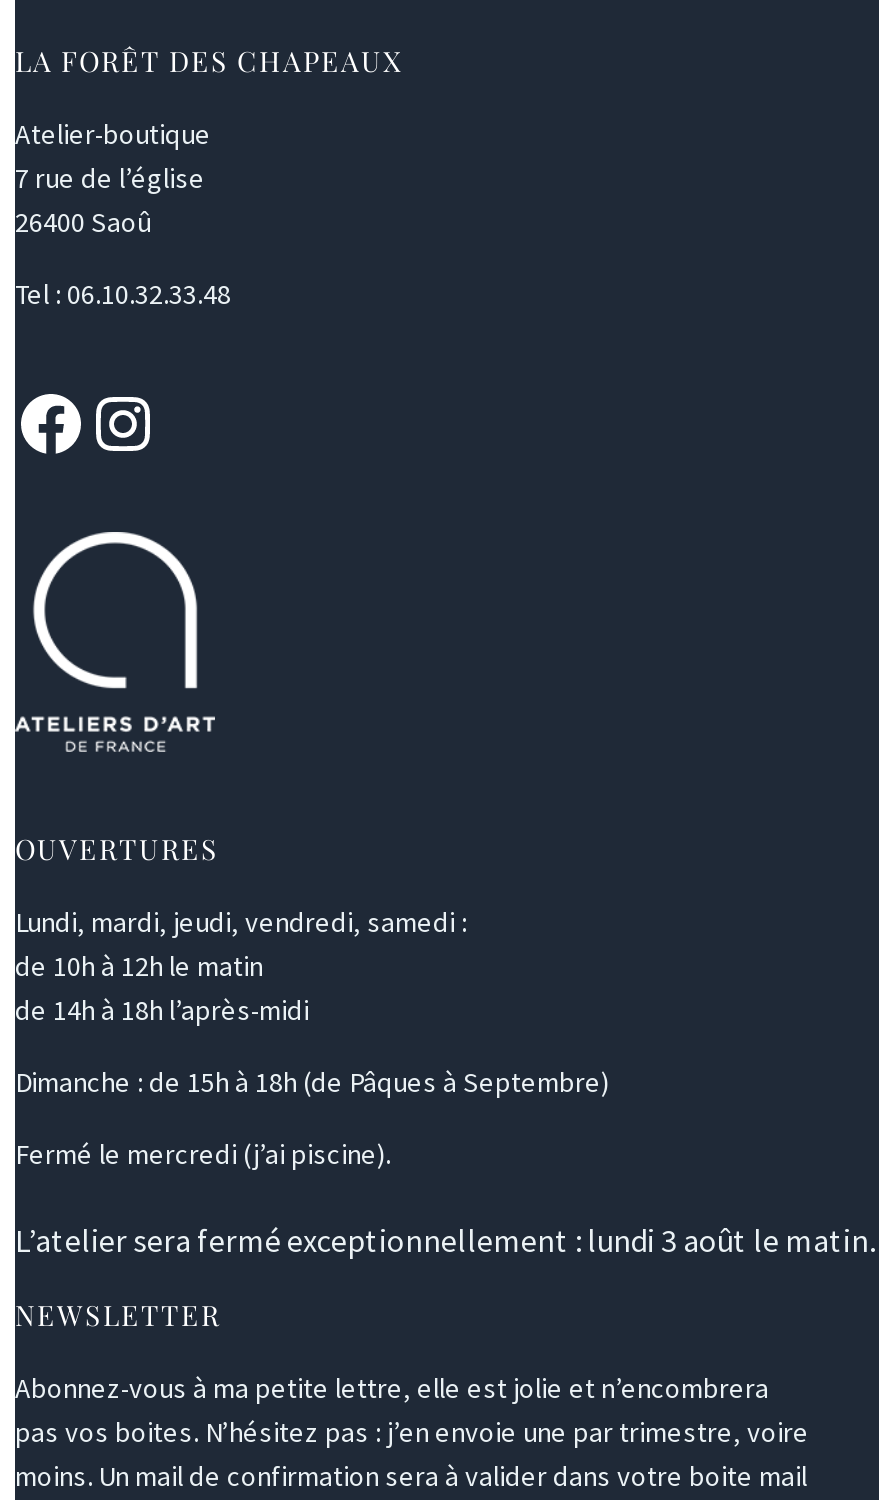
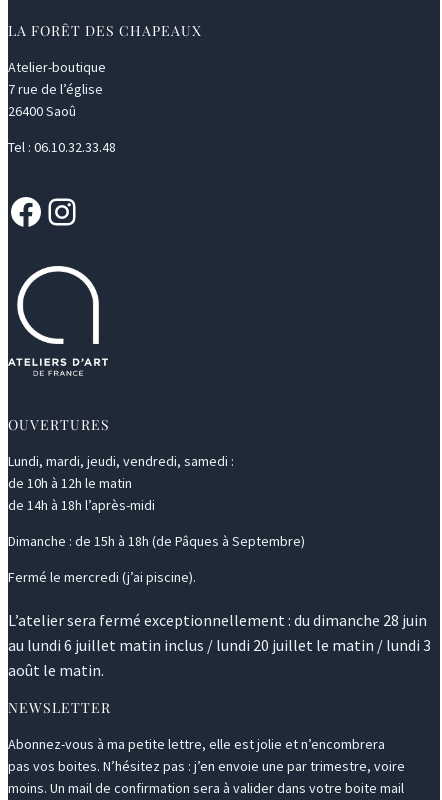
- L’atelier sera fermé exceptionnellement : lundi 3 août le matin.
+ L’atelier sera fermé exceptionnellement : du dimanche 28 juin
+ au lundi 6 juillet matin inclus / lundi 20 juillet le matin / lundi 3
+ août le matin.
